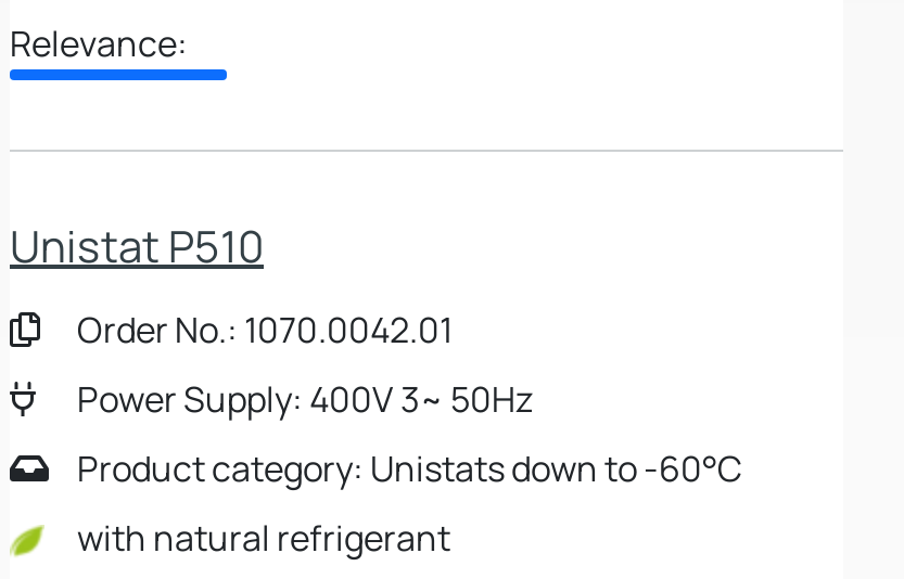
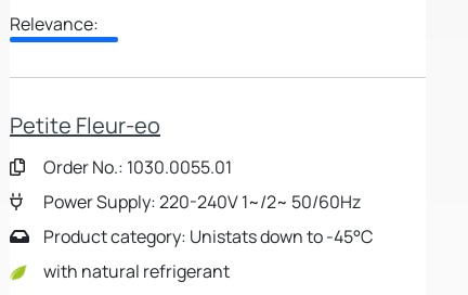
- Unistat P510
+ Petite Fleur-eo

- Order No.: 1070.0042.01
+ Order No.: 1030.0055.01

- Power Supply: 400V 3~ 50Hz
+ Power Supply: 220-240V 1~/2~ 50/60Hz

- Product category: Unistats down to -60°C
+ Product category: Unistats down to -45°C
